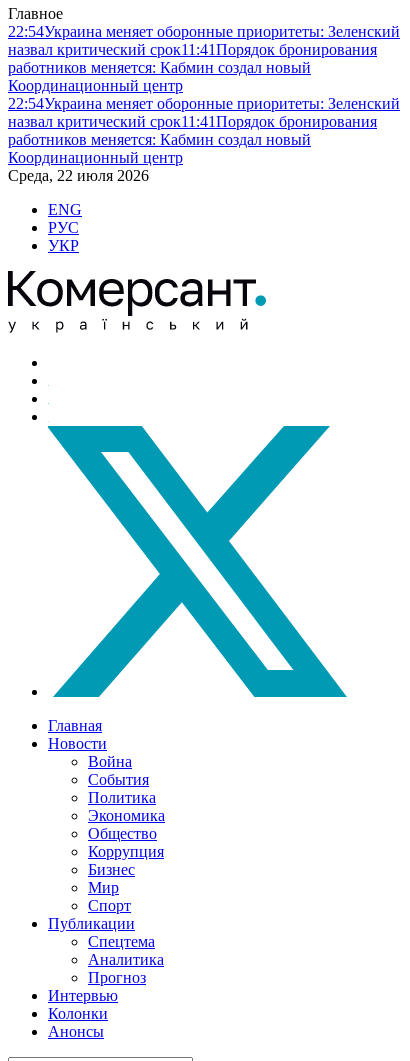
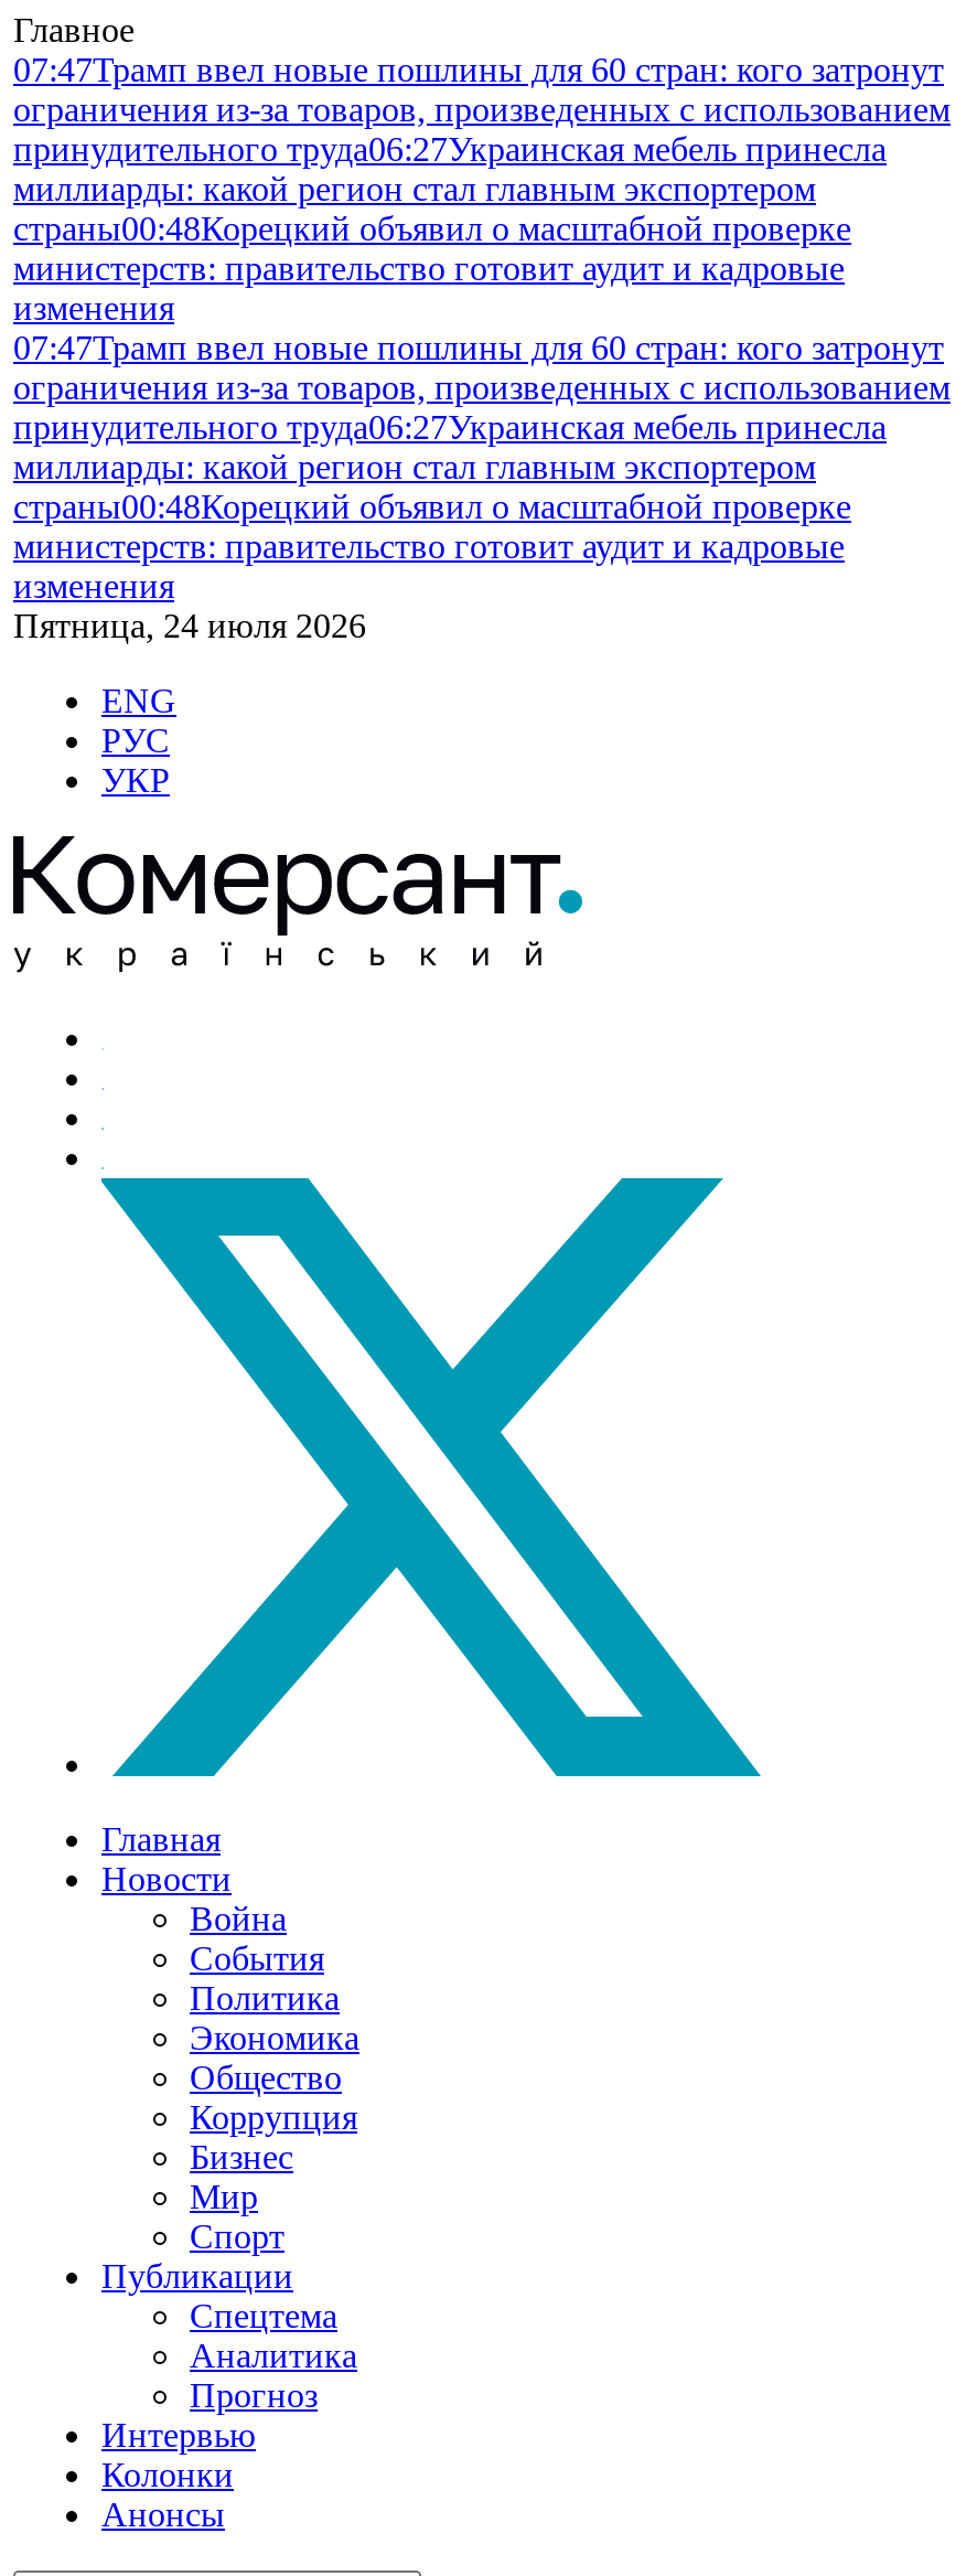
- 22:54Украина меняет оборонные приоритеты: Зеленский
- назвал критический срок11:41Порядок бронирования
- работников меняется: Кабмин создал новый
- Координационный центр
- 22:54Украина меняет оборонные приоритеты: Зеленский
- назвал критический срок11:41Порядок бронирования
- работников меняется: Кабмин создал новый
- Координационный центр
- Среда, 22 июля 2026
+ 07:47Трамп ввел новые пошлины для 60 стран: кого затронут
+ ограничения из-за товаров, произведенных с использованием
+ принудительного труда06:27Украинская мебель принесла
+ миллиарды: какой регион стал главным экспортером
+ страны00:48Корецкий объявил о масштабной проверке
+ министерств: правительство готовит аудит и кадровые
+ изменения
+ 07:47Трамп ввел новые пошлины для 60 стран: кого затронут
+ ограничения из-за товаров, произведенных с использованием
+ принудительного труда06:27Украинская мебель принесла
+ миллиарды: какой регион стал главным экспортером
+ страны00:48Корецкий объявил о масштабной проверке
+ министерств: правительство готовит аудит и кадровые
+ изменения
+ Пятница, 24 июля 2026
